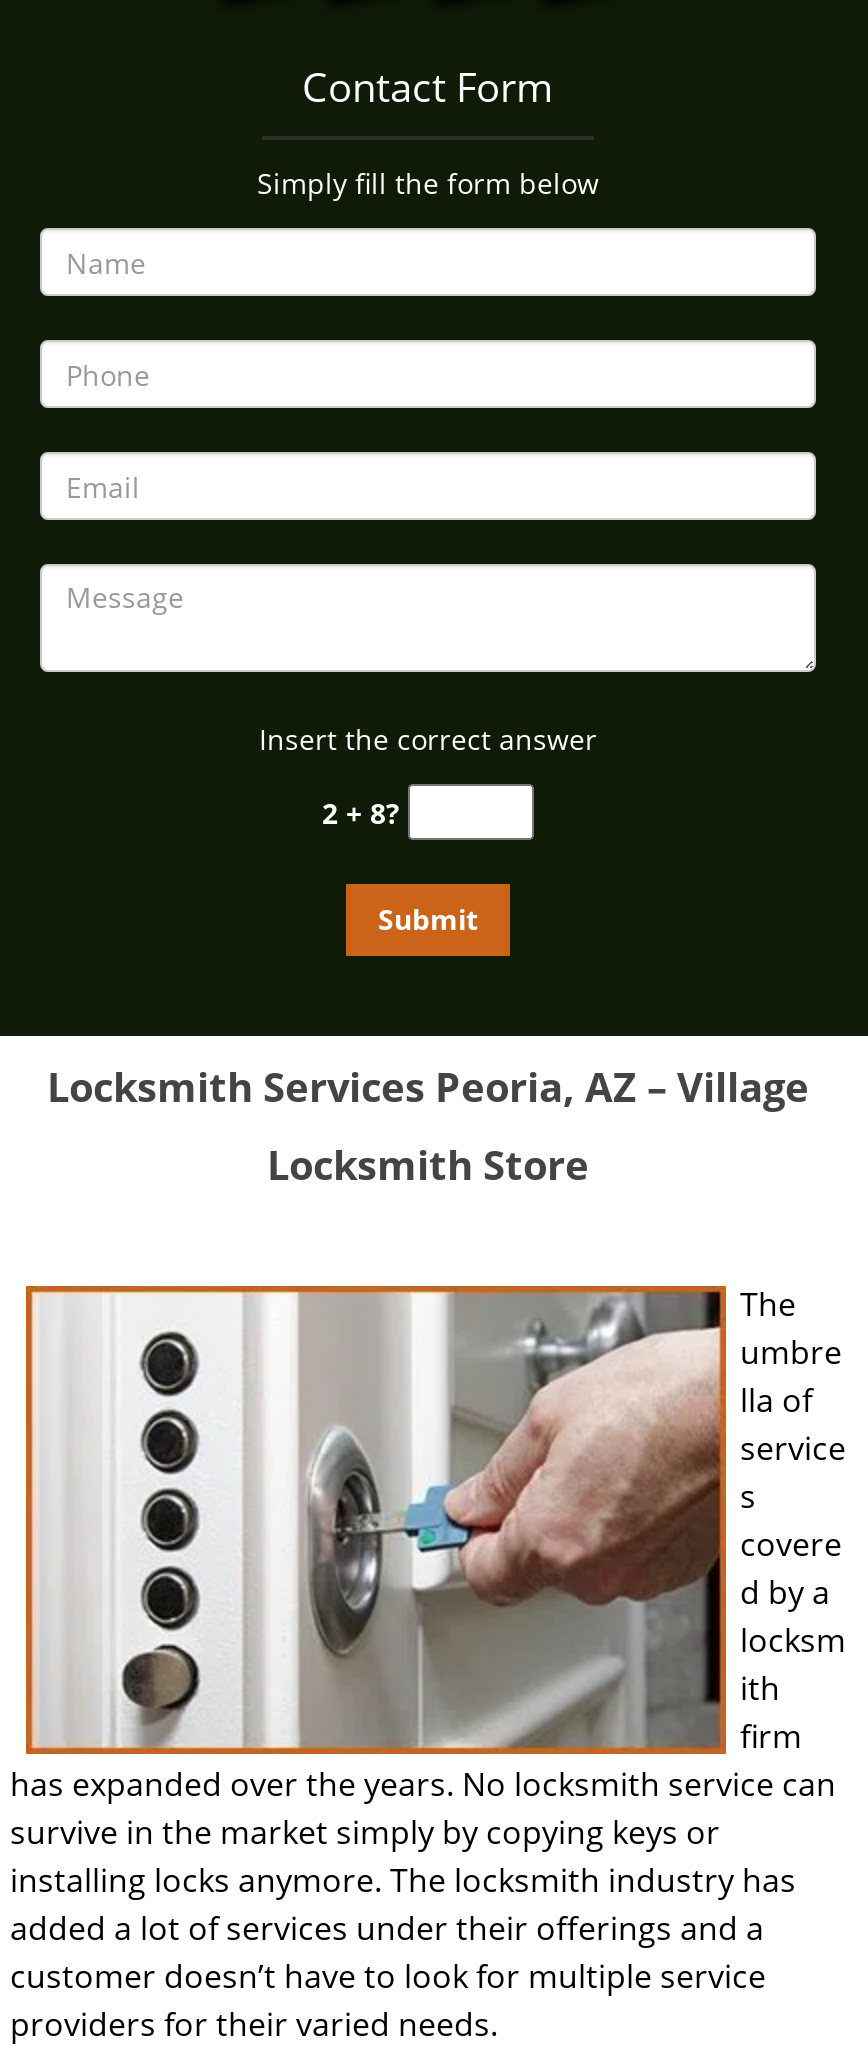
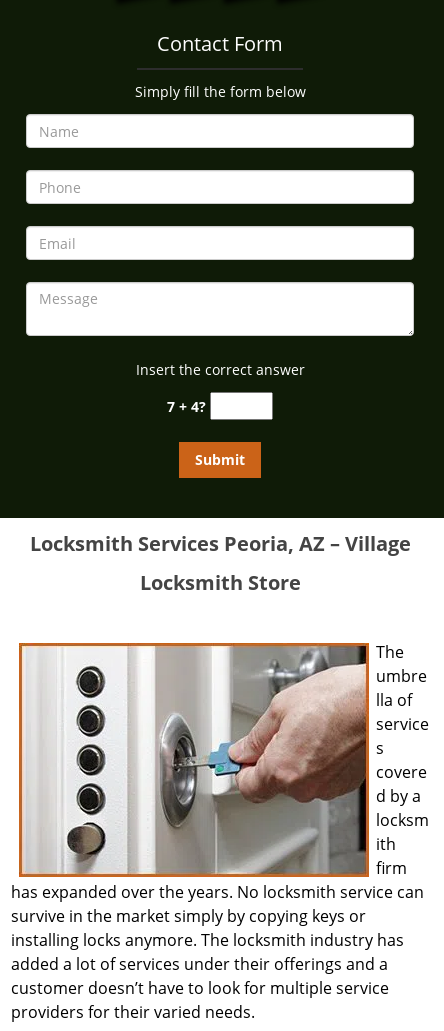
- 2 + 8?
+ 7 + 4?
